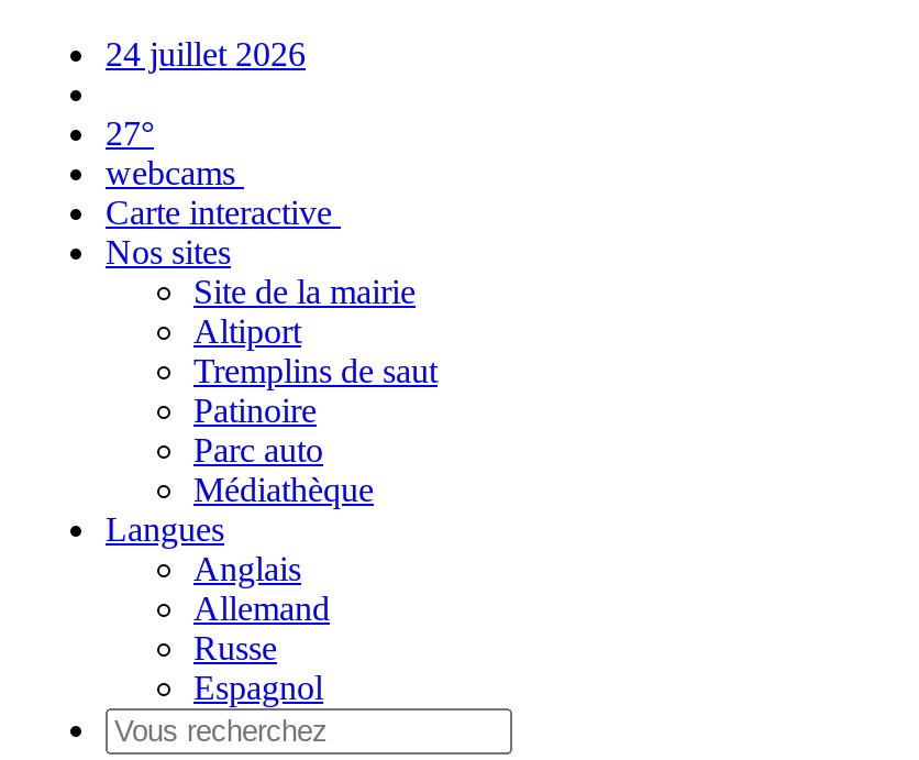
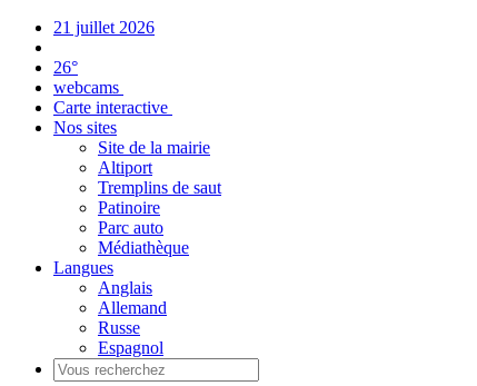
- 24 juillet 2026
+ 21 juillet 2026

- 27°
+ 26°
